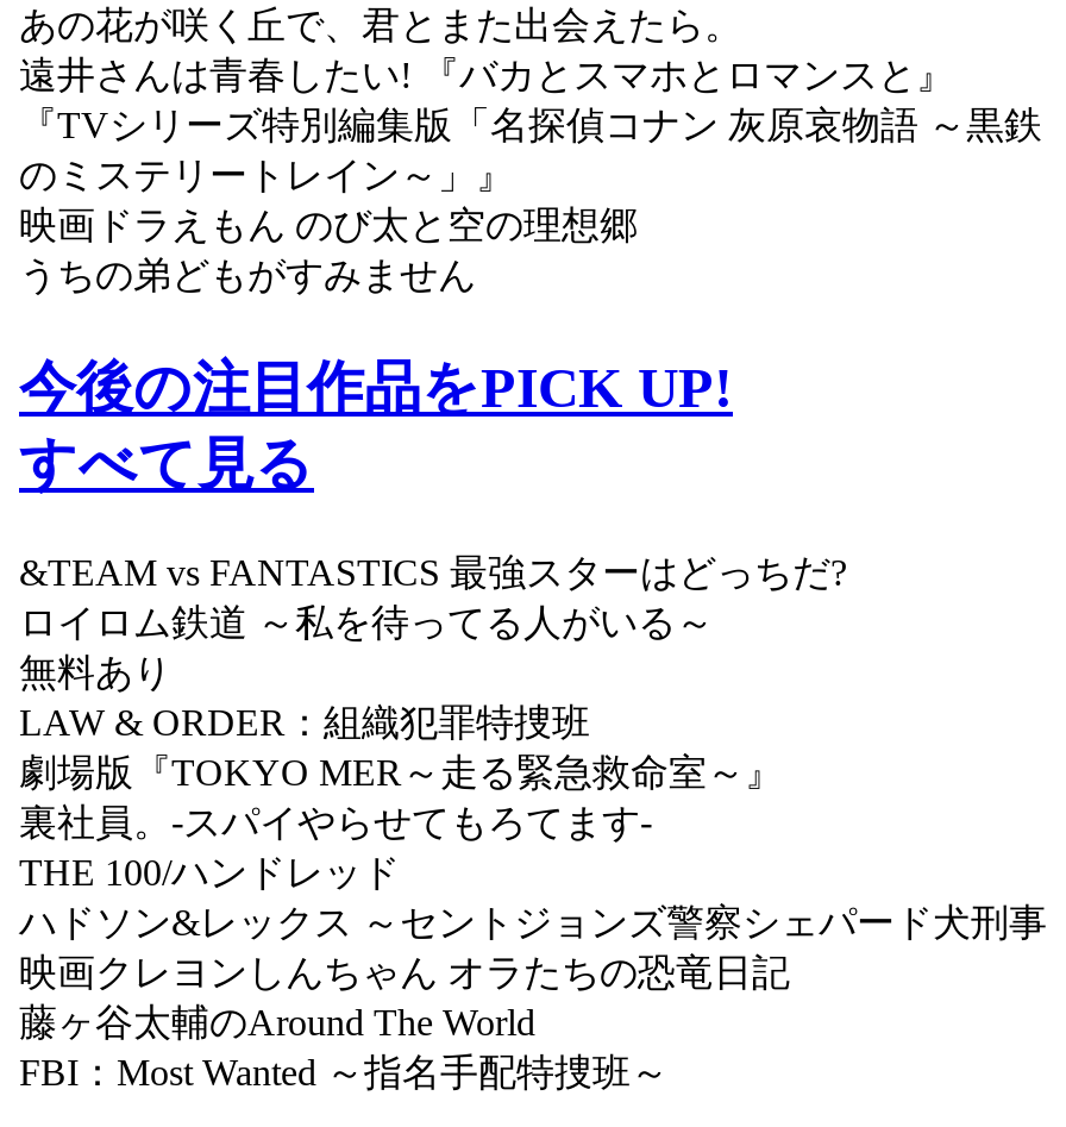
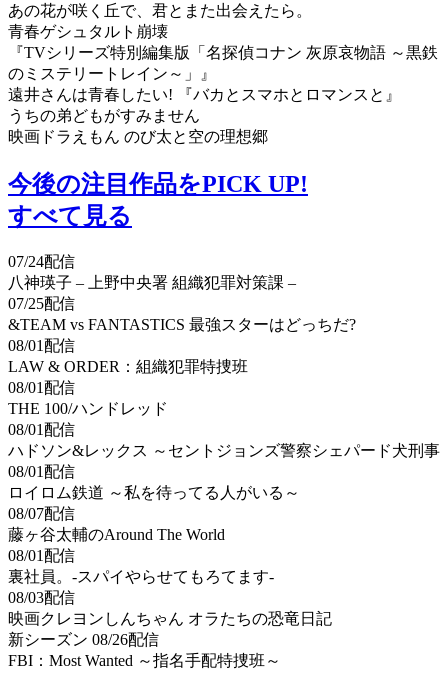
moved down: 遠井さんは青春したい! 『バカとスマホとロマンスと』

+ 青春ゲシュタルト崩壊

moved down: 映画ドラえもん のび太と空の理想郷

+ 07/24配信
+ 八神瑛子 – 上野中央署 組織犯罪対策課 –
+ 07/25配信

moved down: ロイロム鉄道 ～私を待ってる人がいる～

- 無料あり
+ 08/01配信

- 劇場版『TOKYO MER～走る緊急救命室～』
+ 08/01配信

moved down: 裏社員。-スパイやらせてもろてます-

+ 08/01配信

moved down: 映画クレヨンしんちゃん オラたちの恐竜日記

+ 08/01配信
+ 08/07配信

+ 08/01配信
+ 08/03配信
+ 新シーズン 08/26配信
